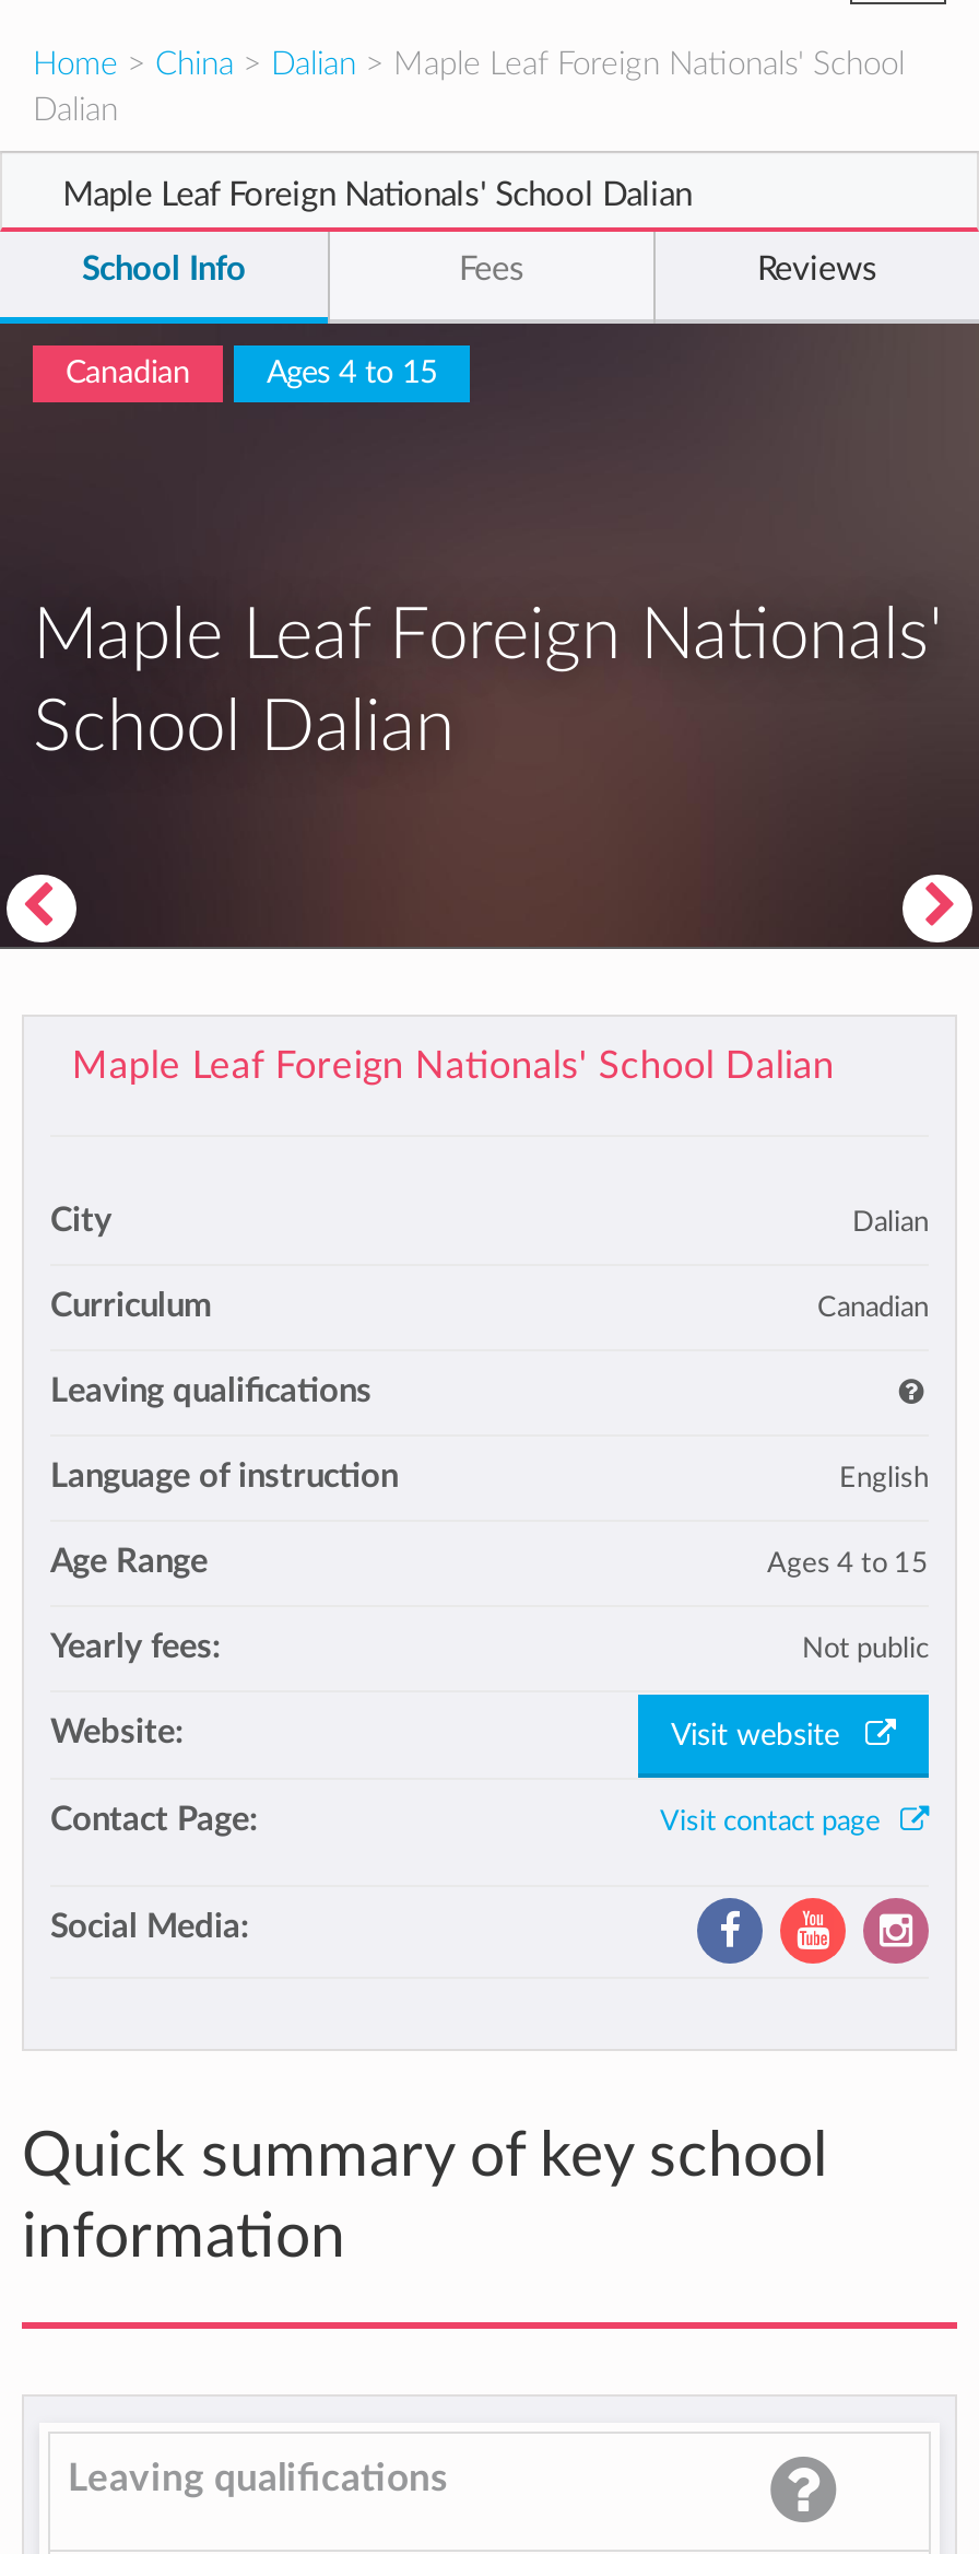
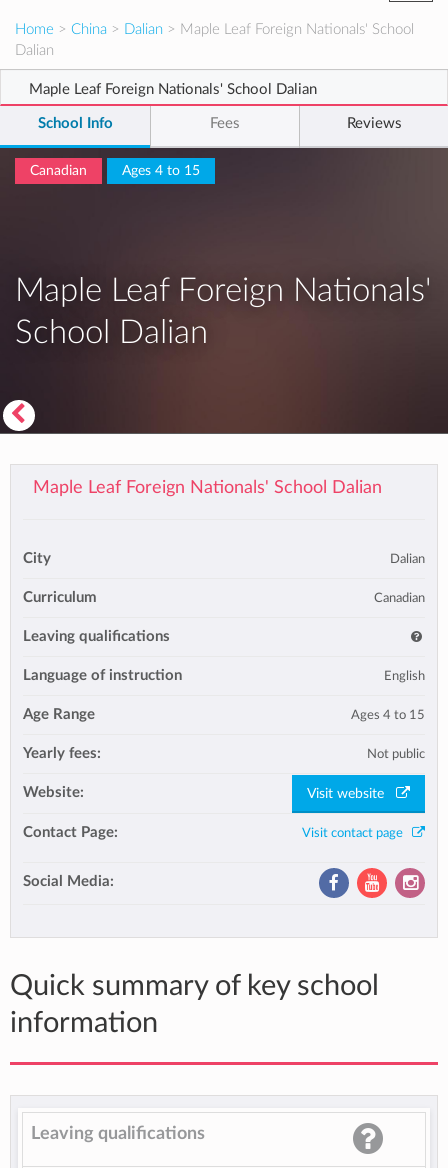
- [image]
